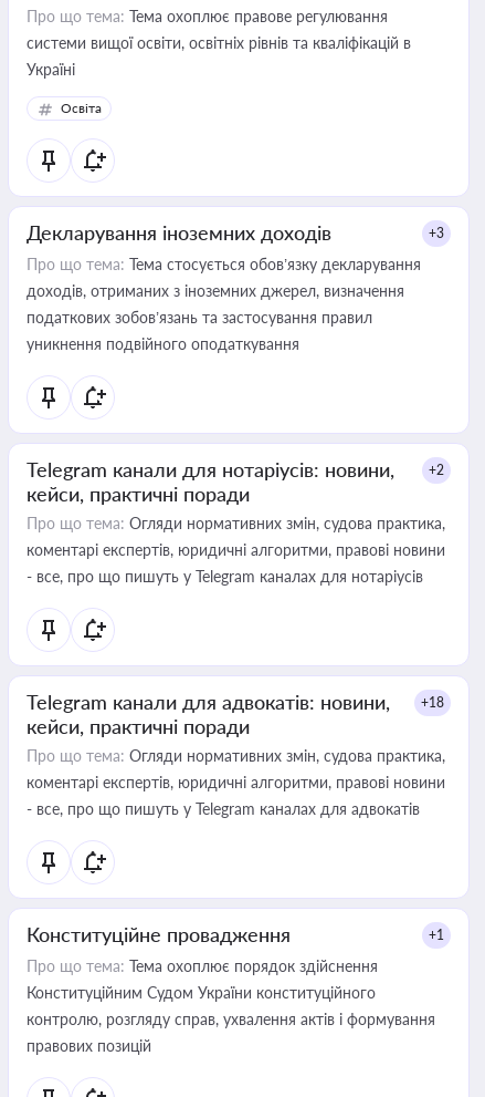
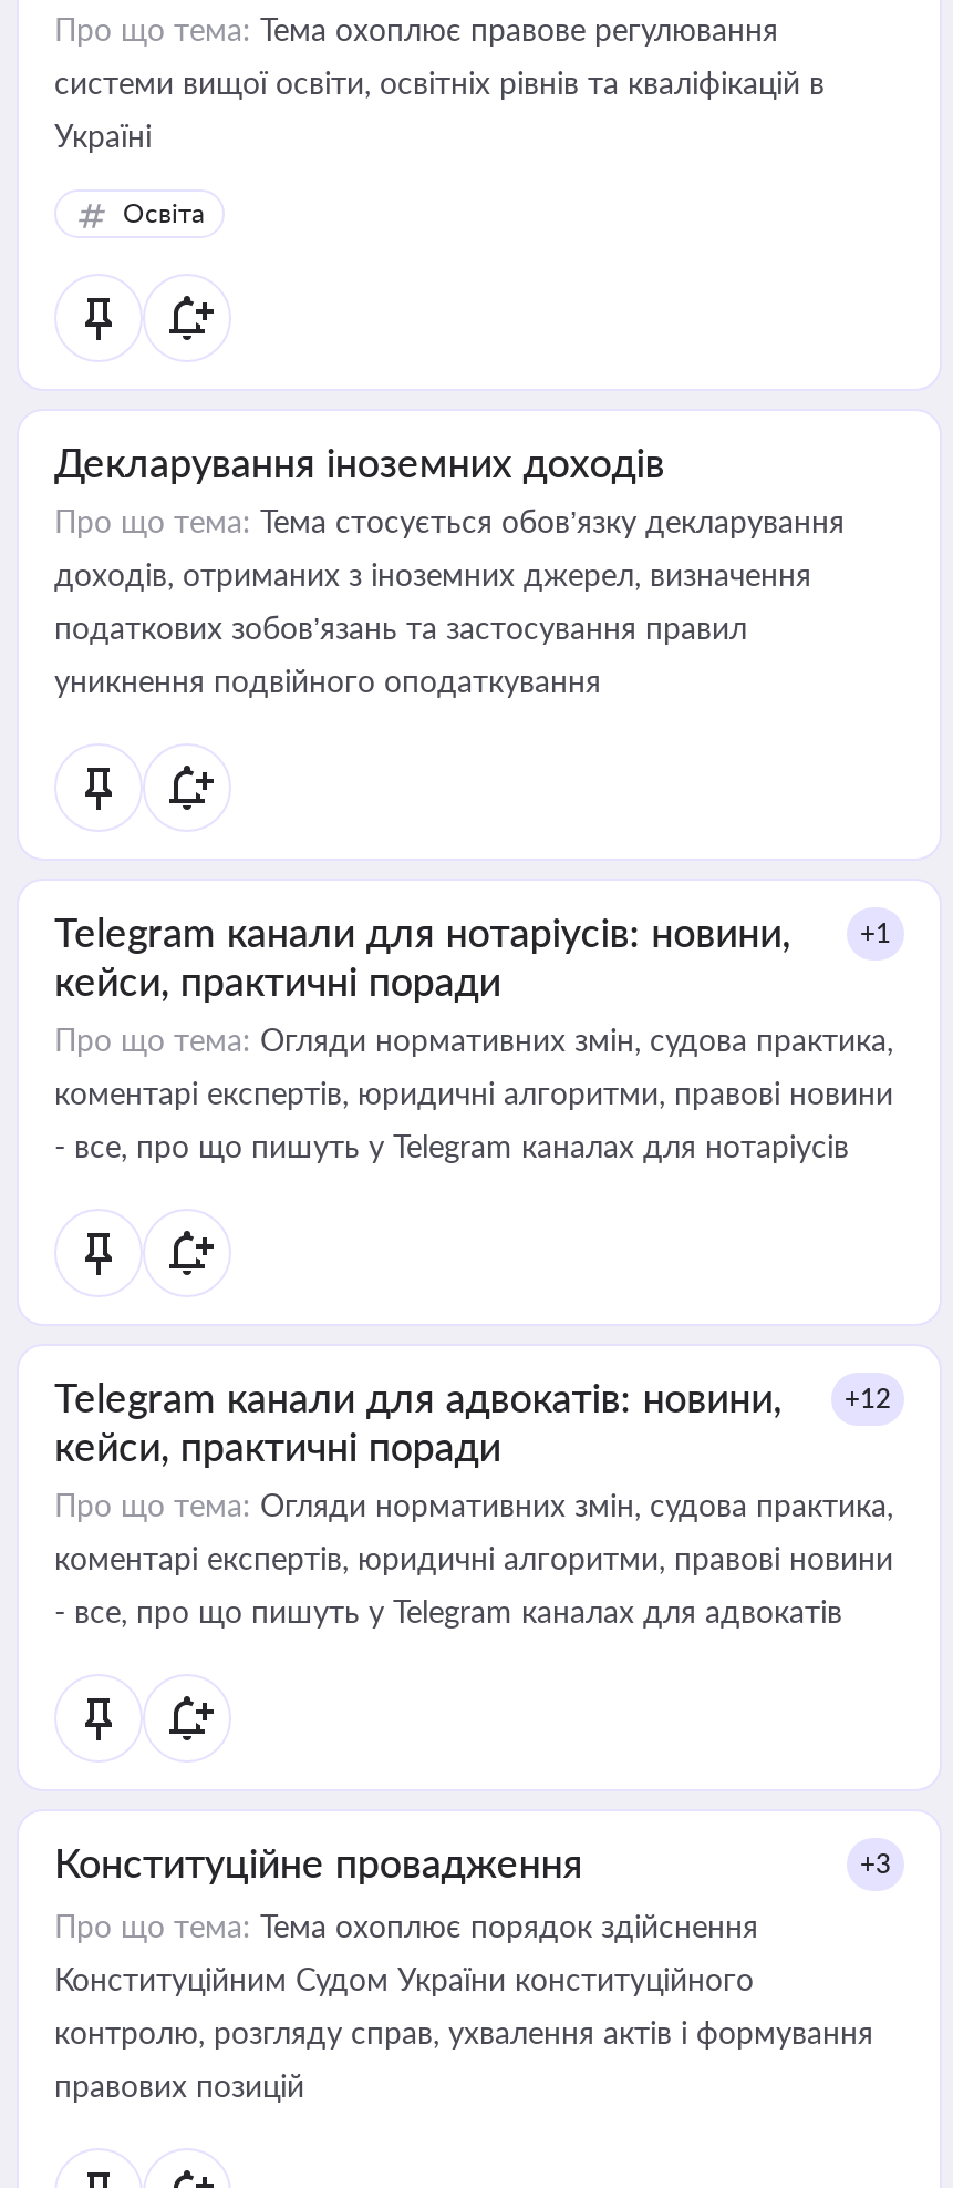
- +3

- +2
+ +1

- Telegram канали для адвокатів: новини, +18
+ Telegram канали для адвокатів: новини, +12

- +1
+ +3
